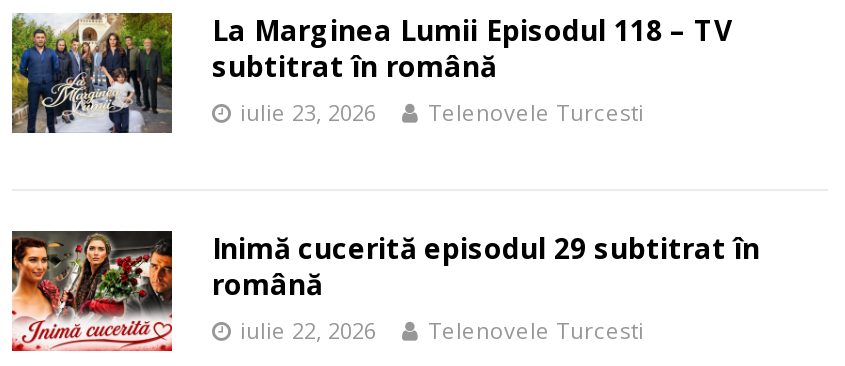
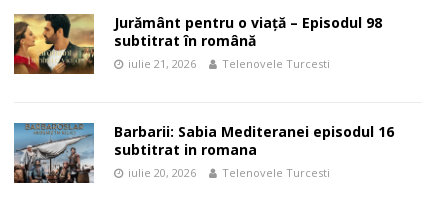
- [image]
- La Marginea Lumii Episodul 118 – TV
+ [image]
+ Jurământ pentru o viață – Episodul 98

- iulie 23, 2026 Telenovele Turcesti
+ iulie 21, 2026 Telenovele Turcesti

- [image]
- Inimă cucerită episodul 29 subtitrat în
- română
- iulie 22, 2026
+ [image]
+ Barbarii: Sabia Mediteranei episodul 16
+ subtitrat in romana
+ iulie 20, 2026
